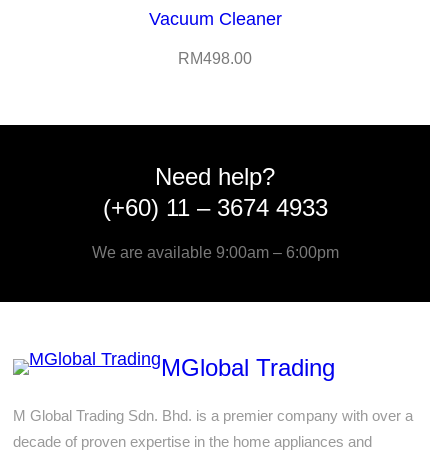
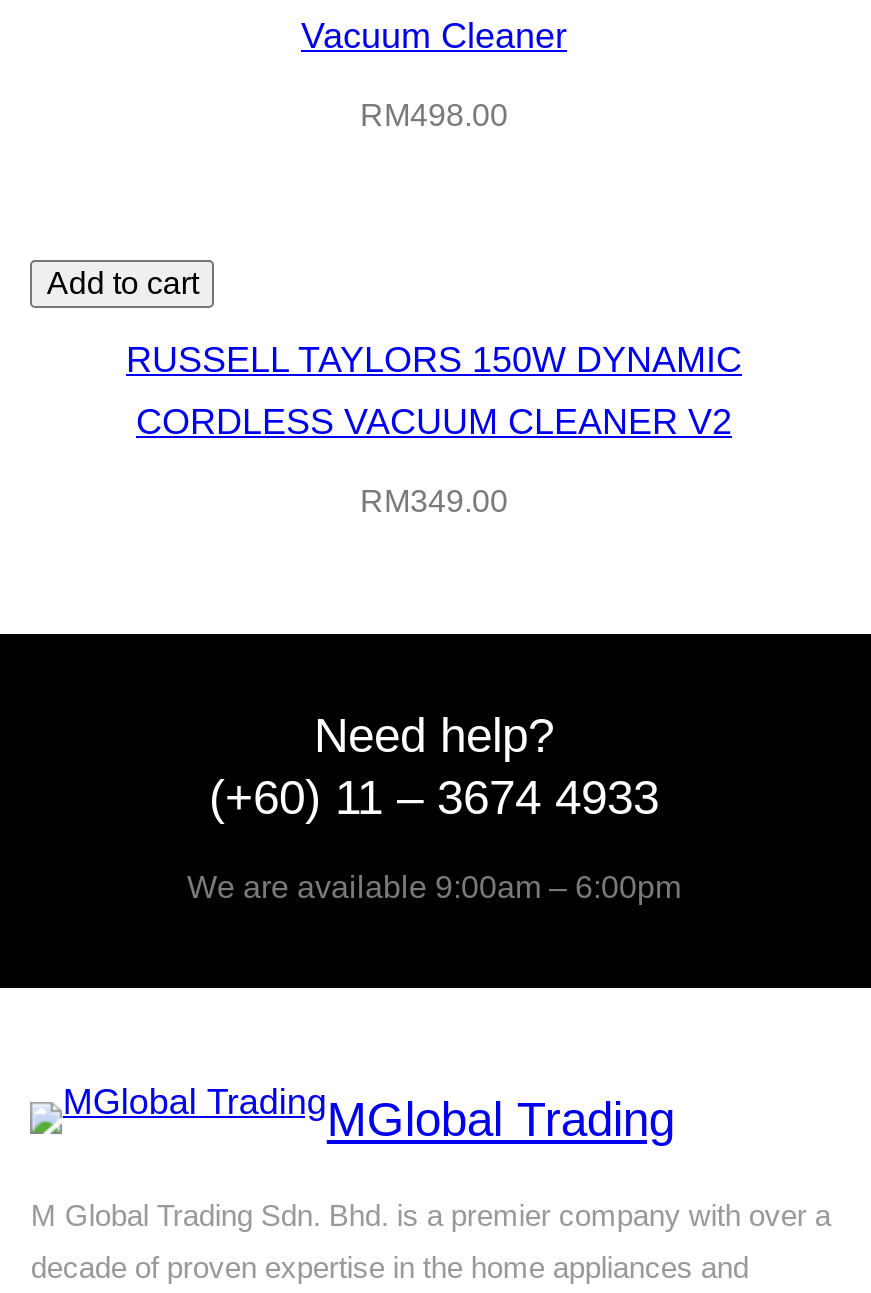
+ Add to cart
+ RUSSELL TAYLORS 150W DYNAMIC
+ CORDLESS VACUUM CLEANER V2
+ RM349.00
